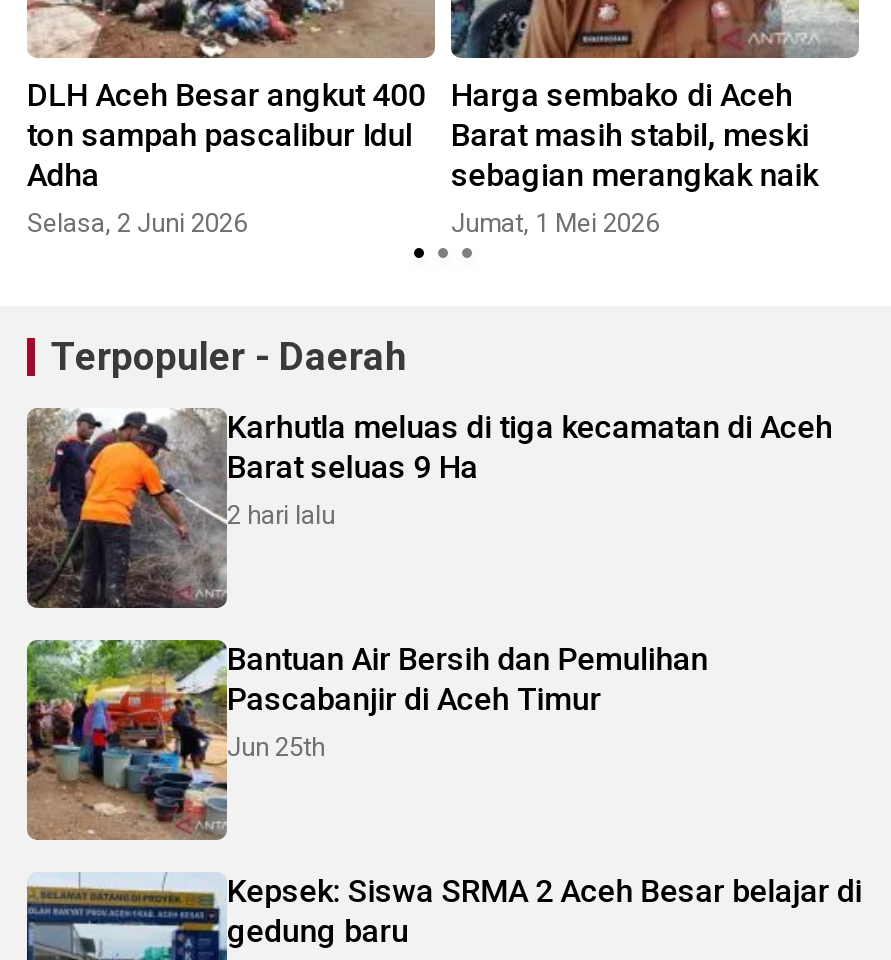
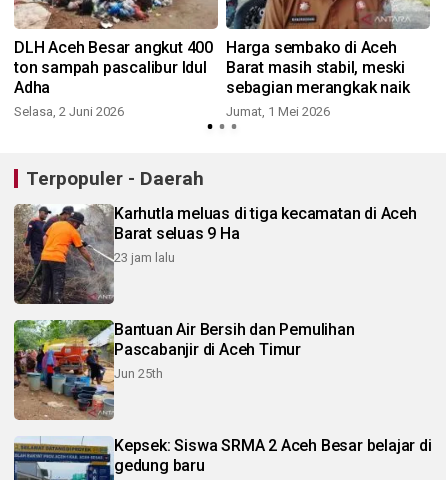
- 2 hari lalu
+ 23 jam lalu
